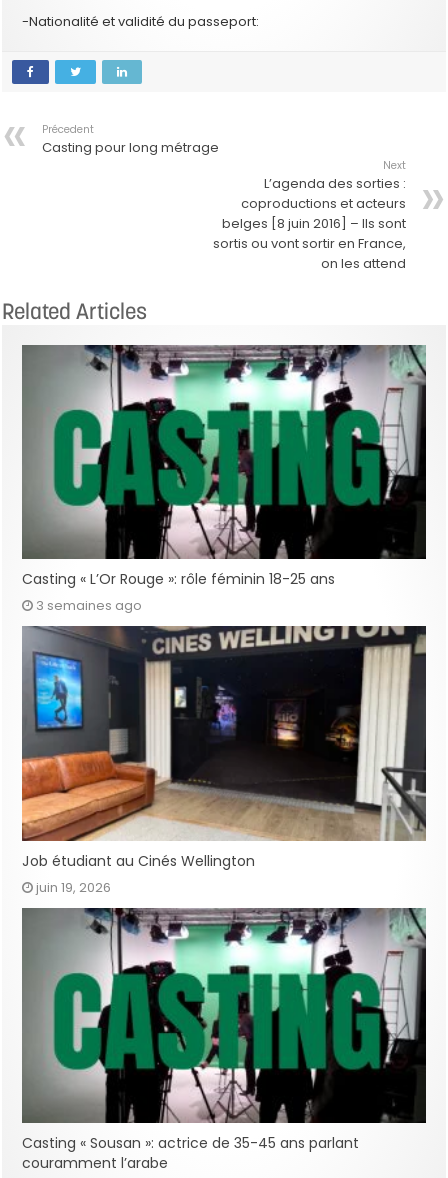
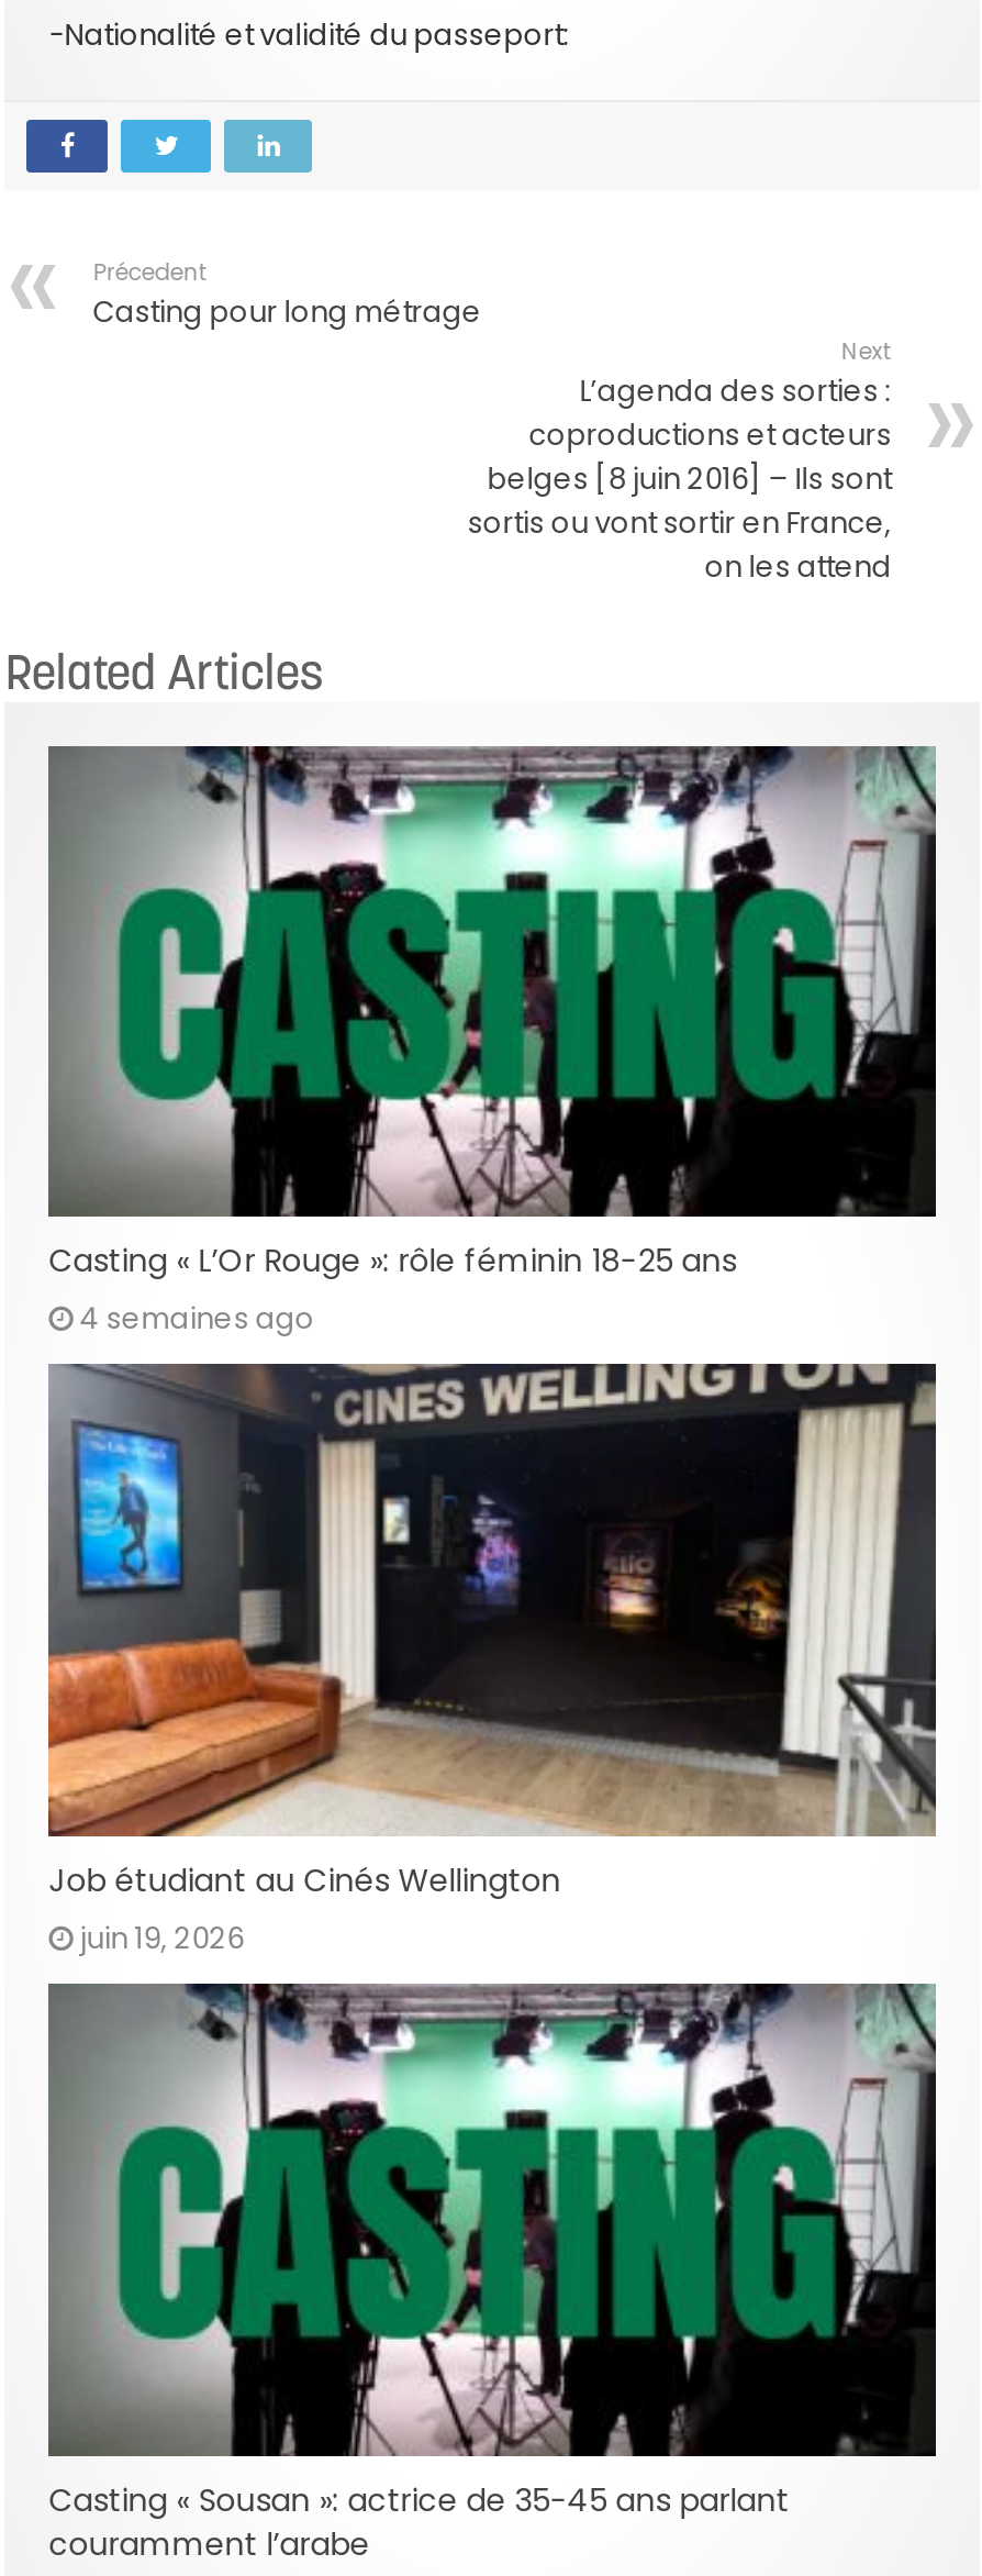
- 3 semaines ago
+ 4 semaines ago
